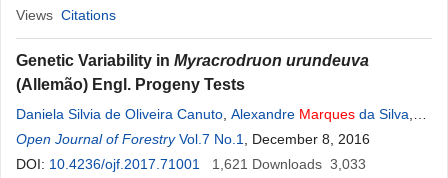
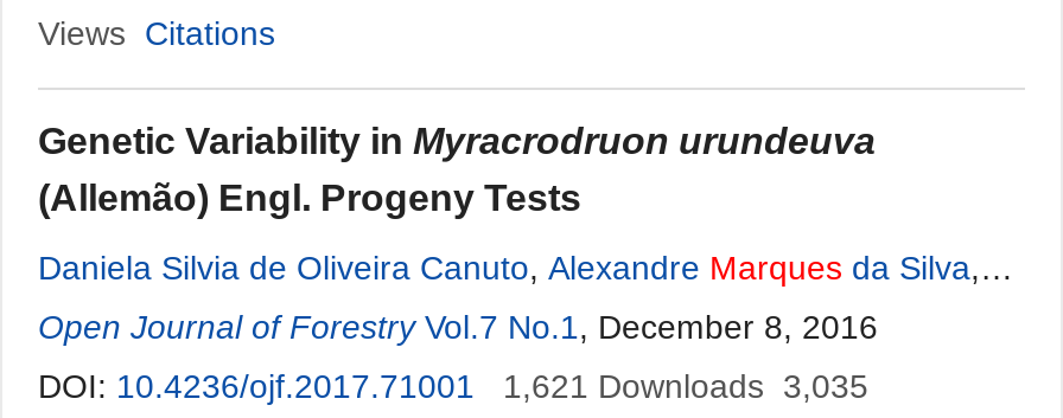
- 1,621 Downloads 3,033
+ 1,621 Downloads 3,035
